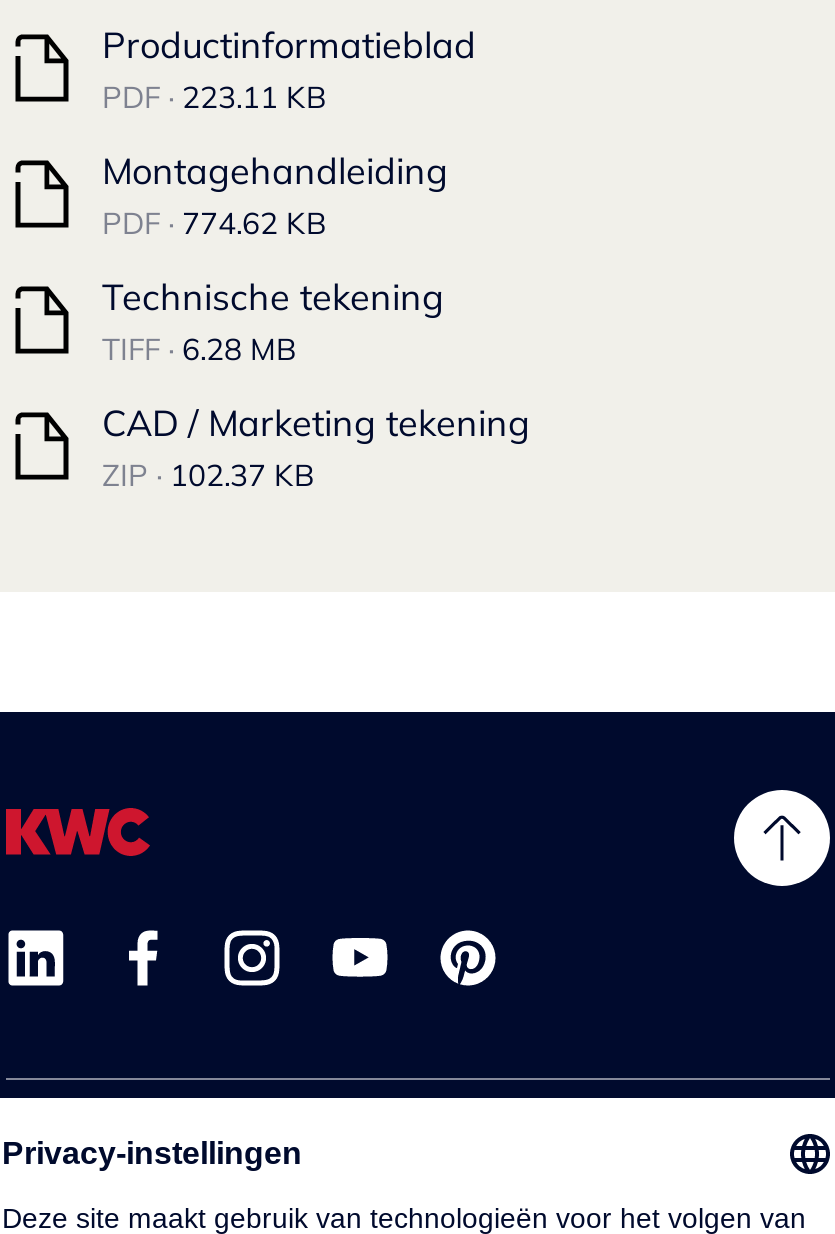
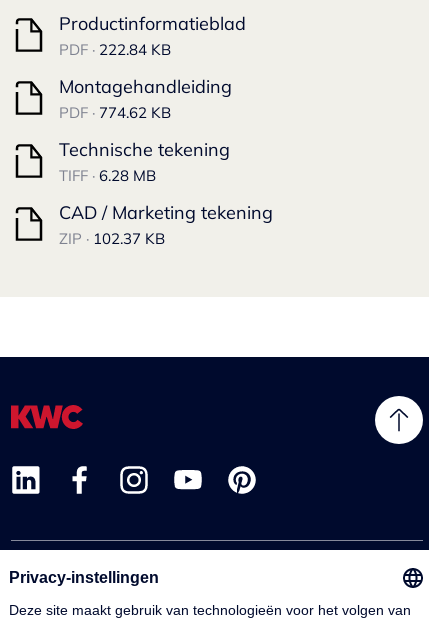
- PDF · 223.11 KB
+ PDF · 222.84 KB
